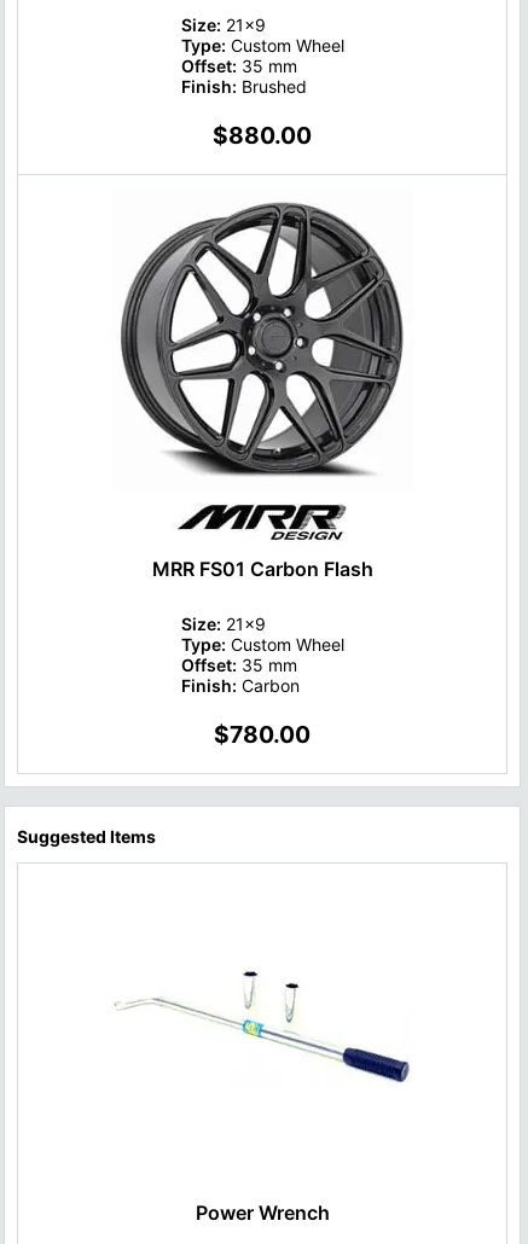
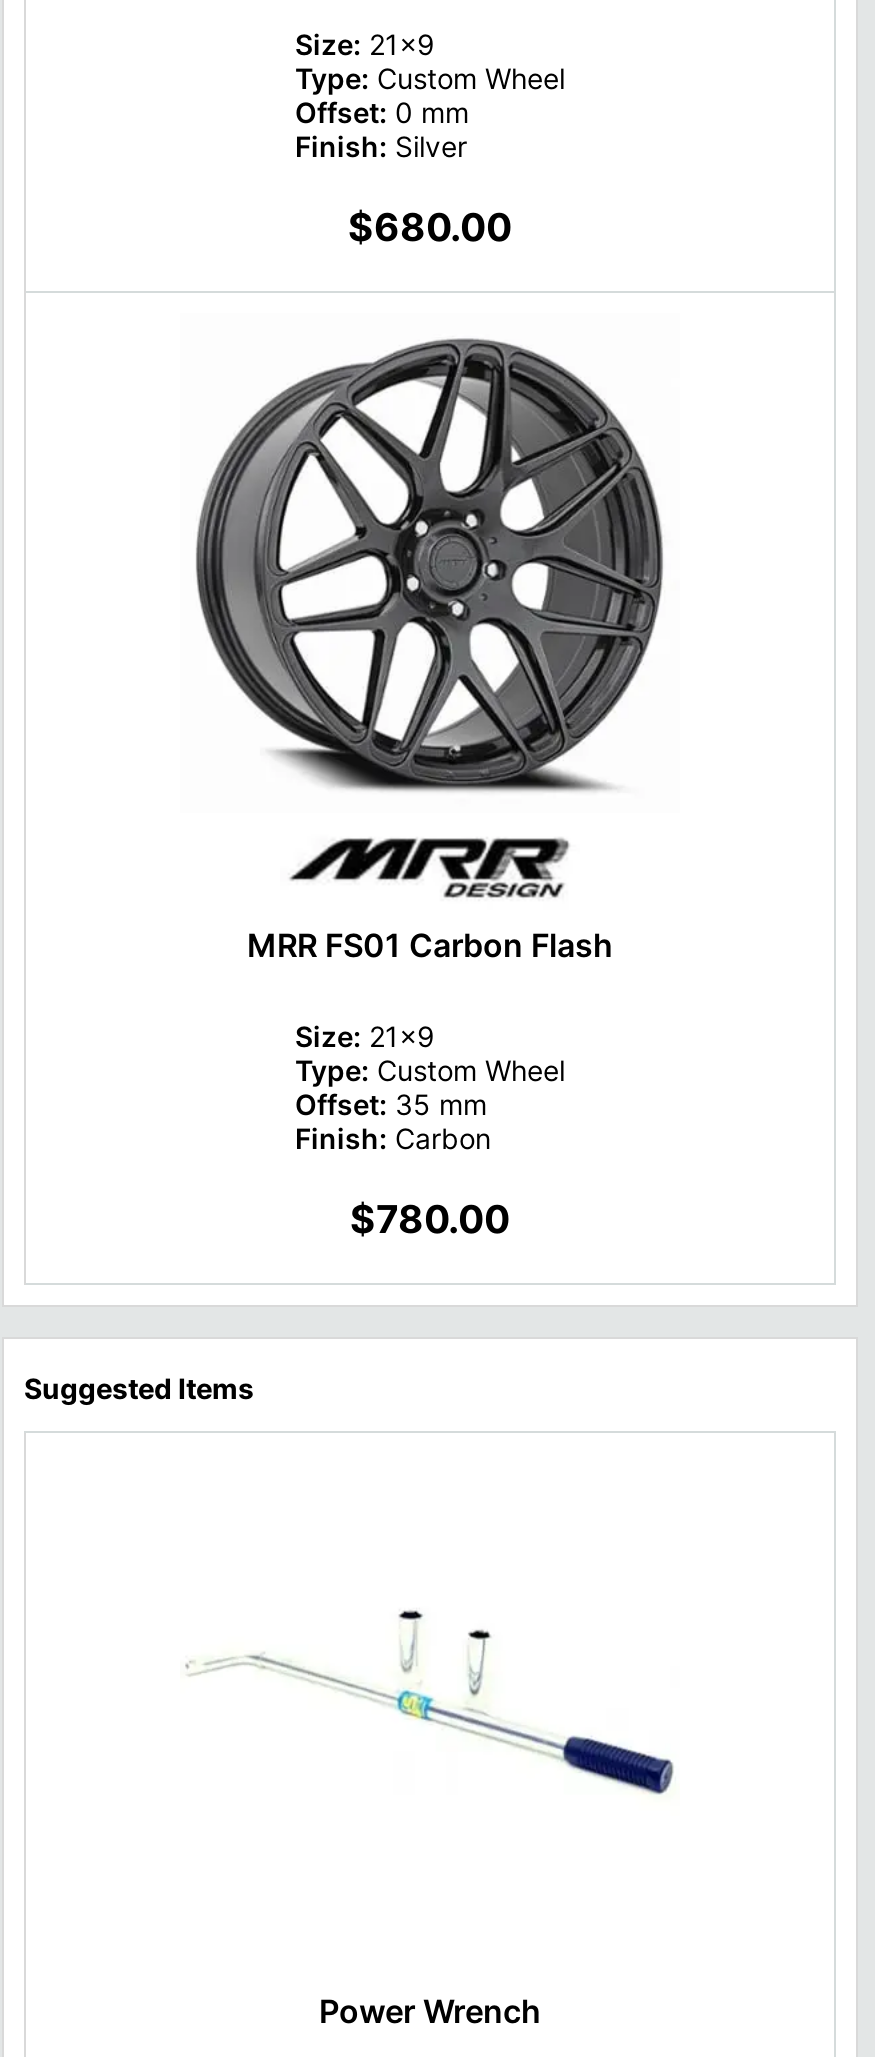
- Offset: 35 mm
+ Offset: 0 mm

- Finish: Brushed
+ Finish: Silver

- $880.00
+ $680.00
